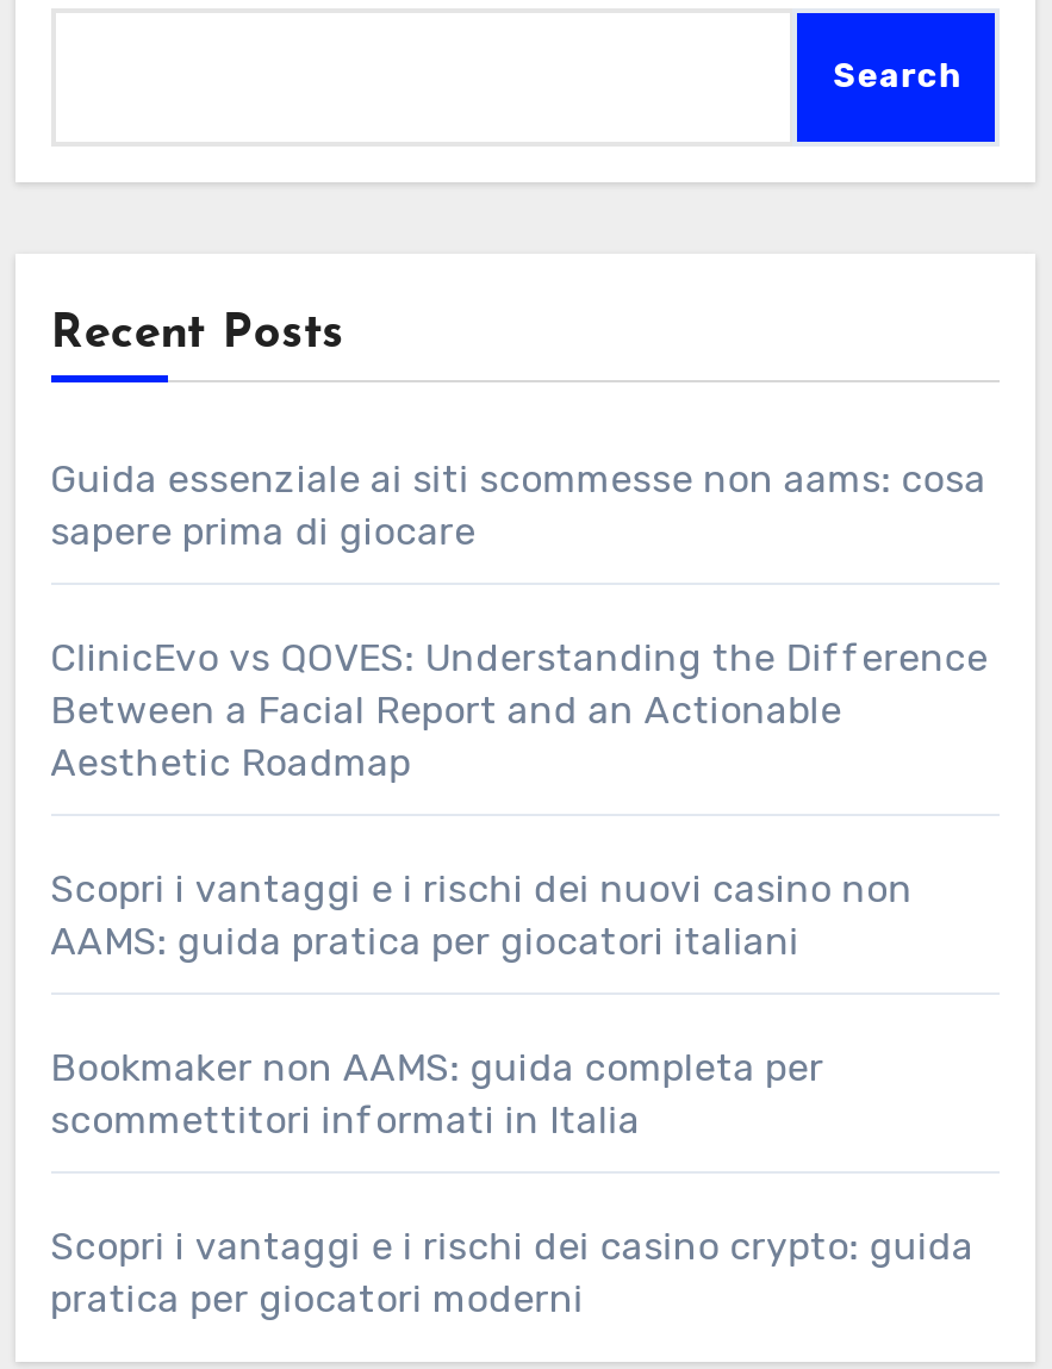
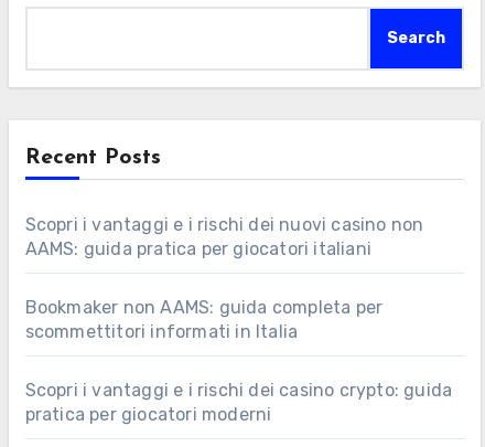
- Guida essenziale ai siti scommesse non aams: cosa
- sapere prima di giocare
- ClinicEvo vs QOVES: Understanding the Difference
- Between a Facial Report and an Actionable
- Aesthetic Roadmap
